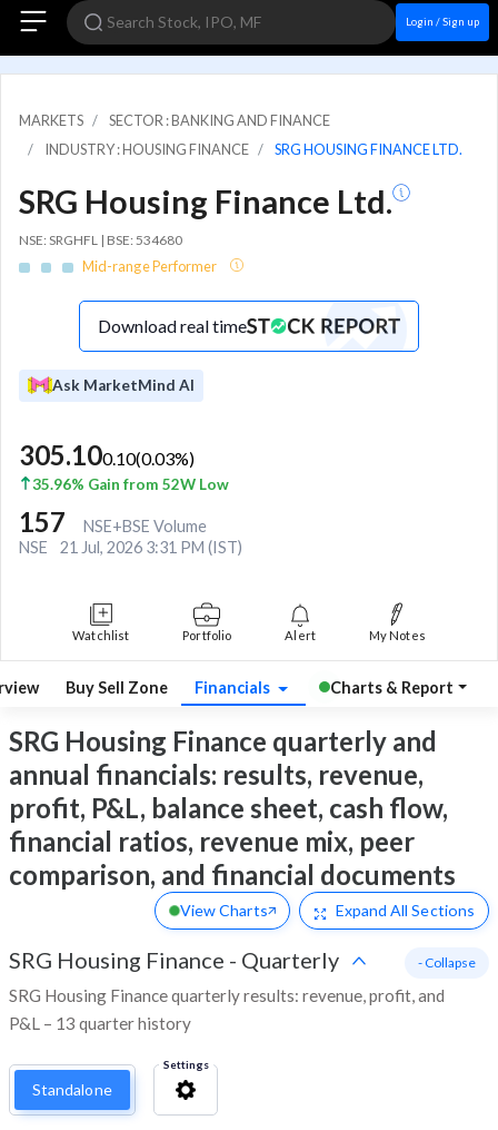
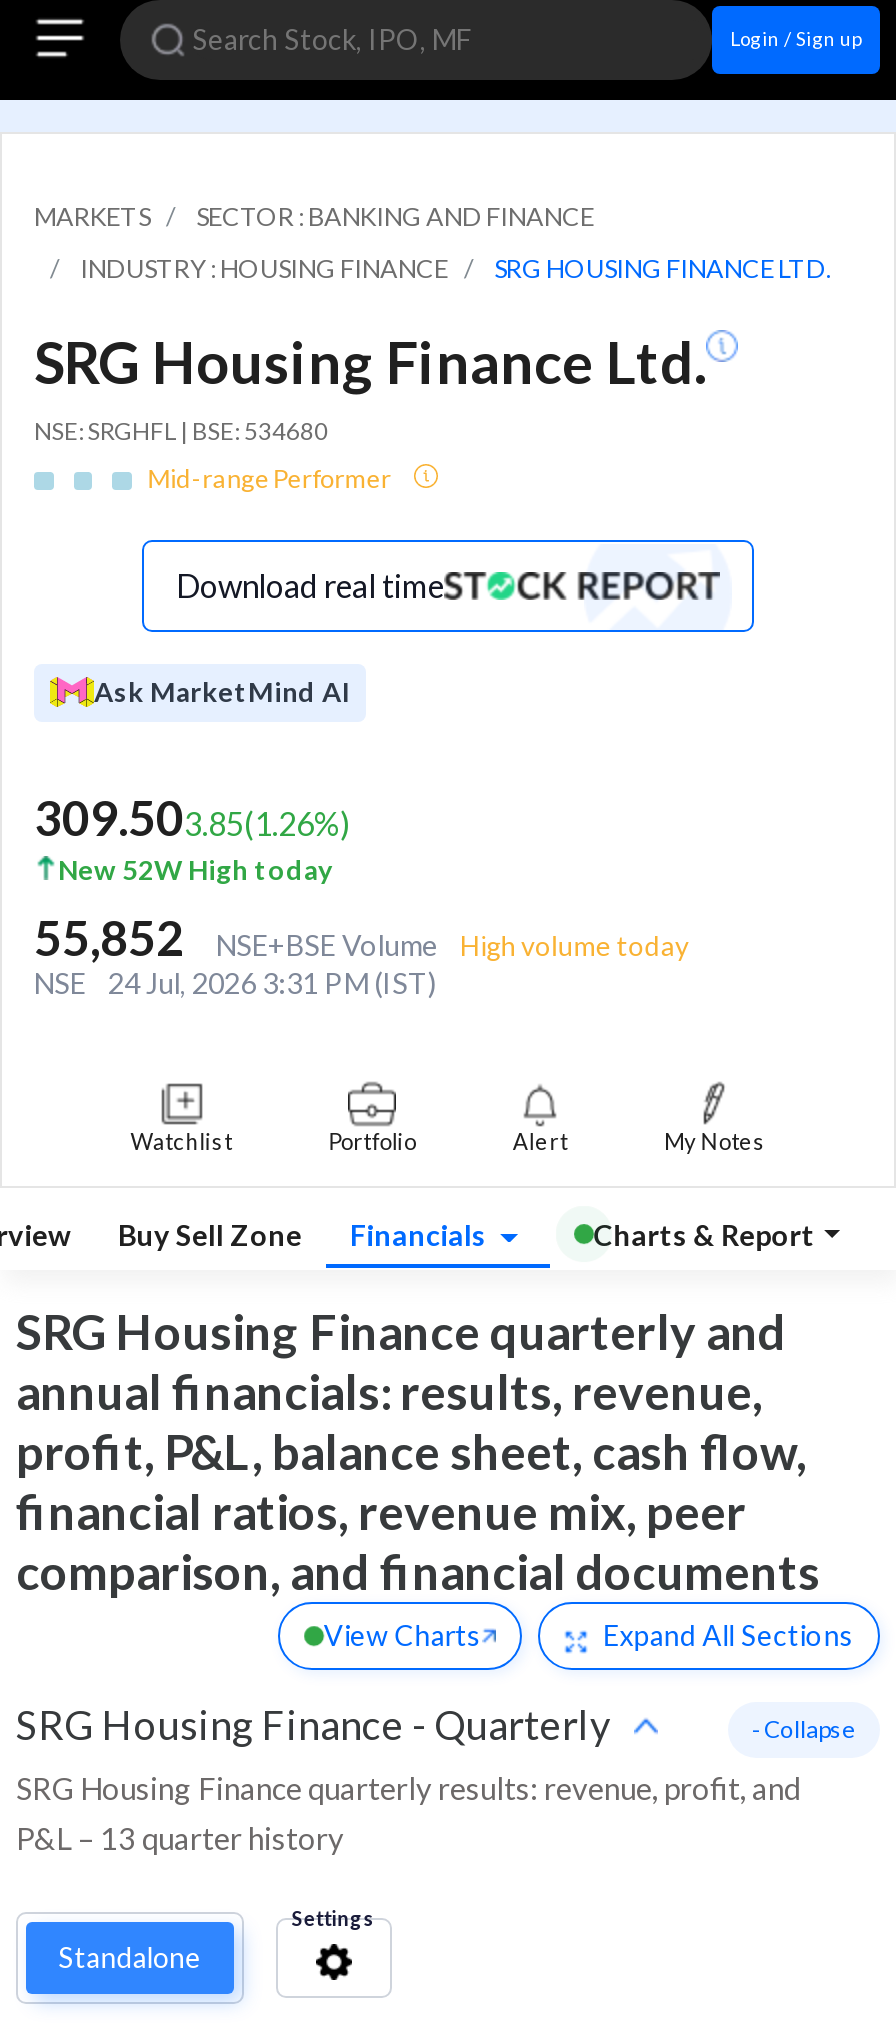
- 305.100.10(0.03%)
- 35.96% Gain from 52W Low
- 157
- NSE+BSE Volume
- NSE 21 Jul, 2026 3:31 PM (IST)
+ 309.503.85(1.26%)
+ New 52W High today
+ 55,852
+ NSE+BSE Volume High volume today
+ NSE 24 Jul, 2026 3:31 PM (IST)
